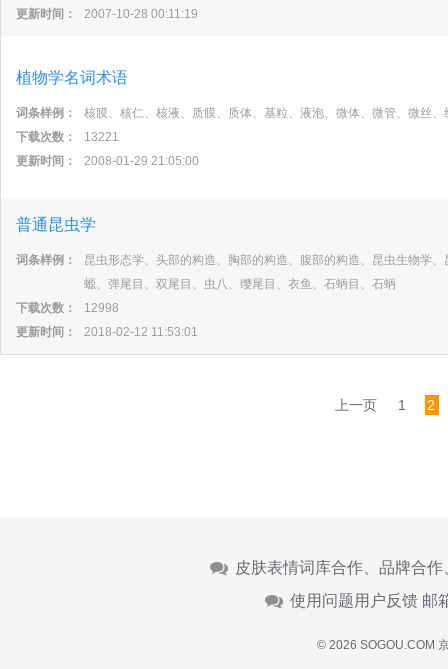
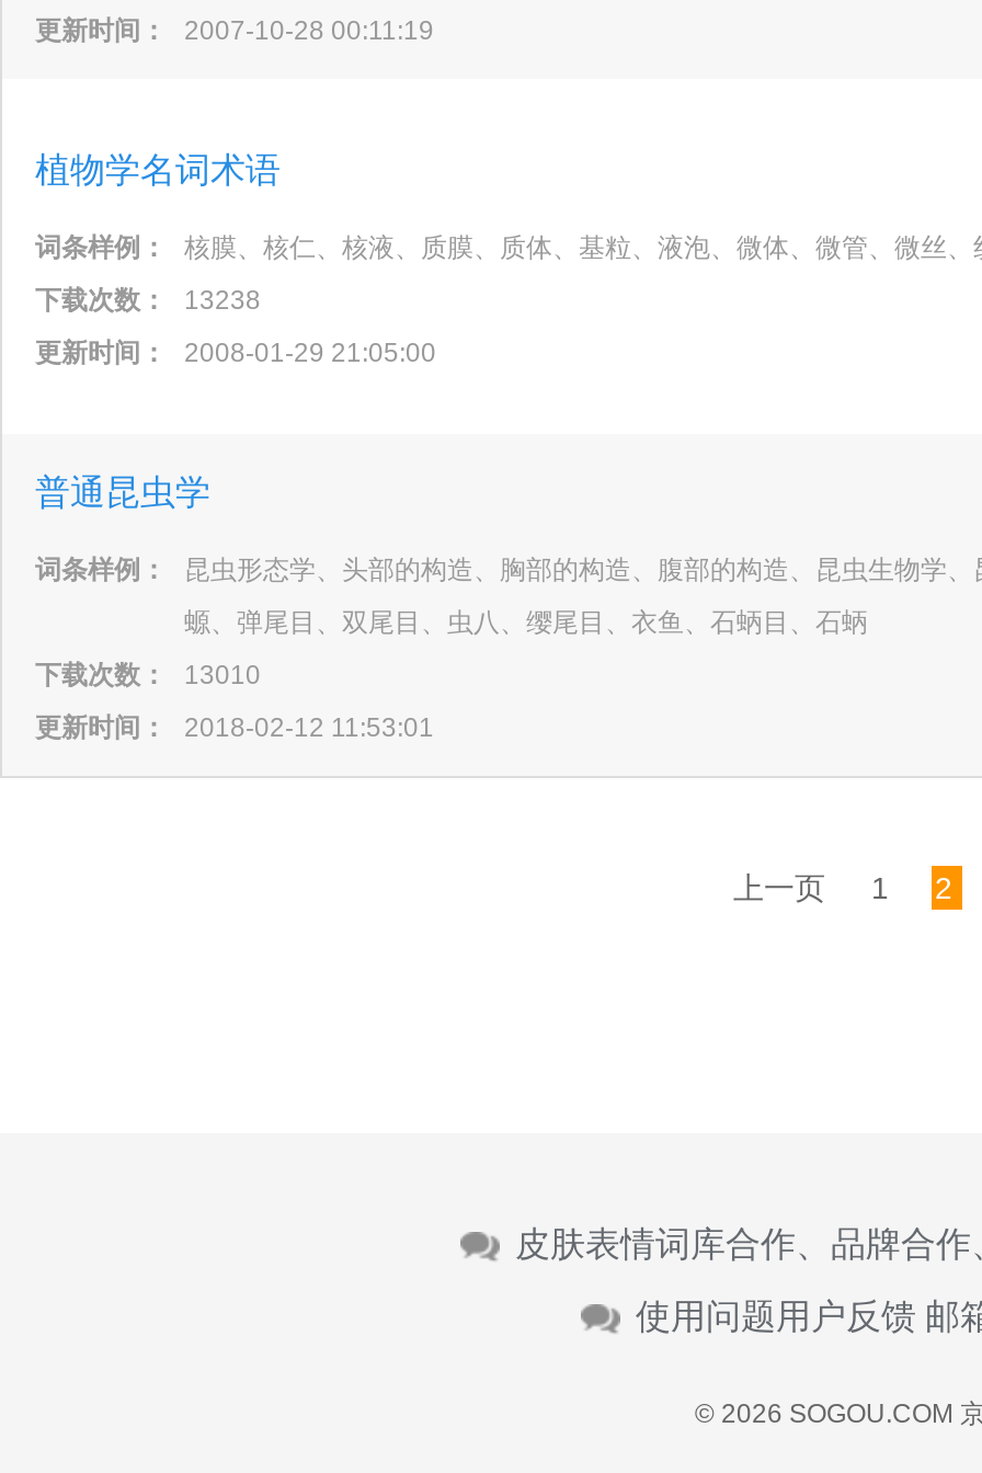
- 下载次数： 13221
+ 下载次数： 13238

- 下载次数： 12998
+ 下载次数： 13010
